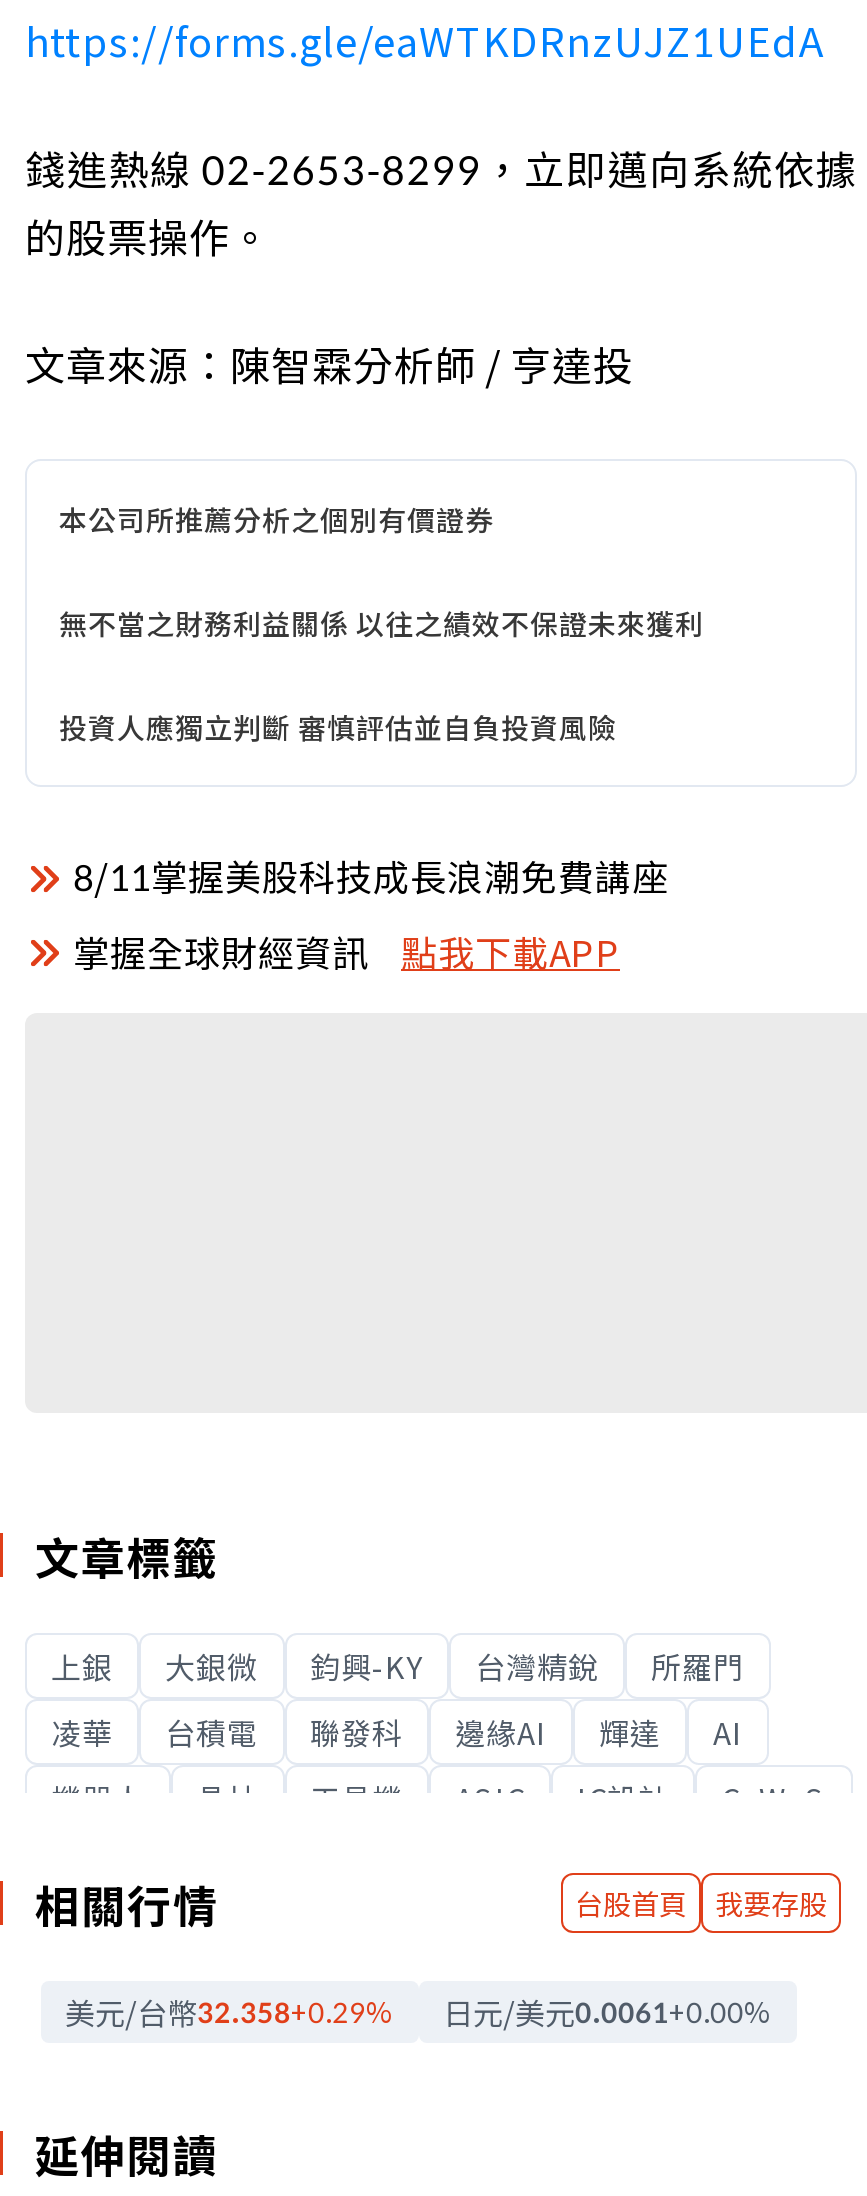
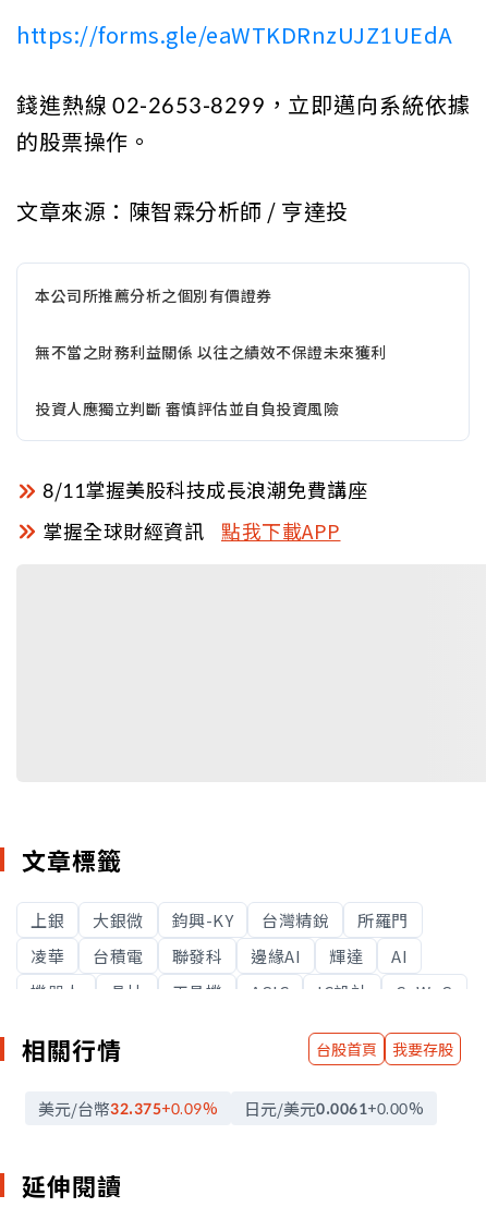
- 美元/台幣32.358+0.29% 日元/美元0.0061+0.00%
+ 美元/台幣32.375+0.09% 日元/美元0.0061+0.00%
